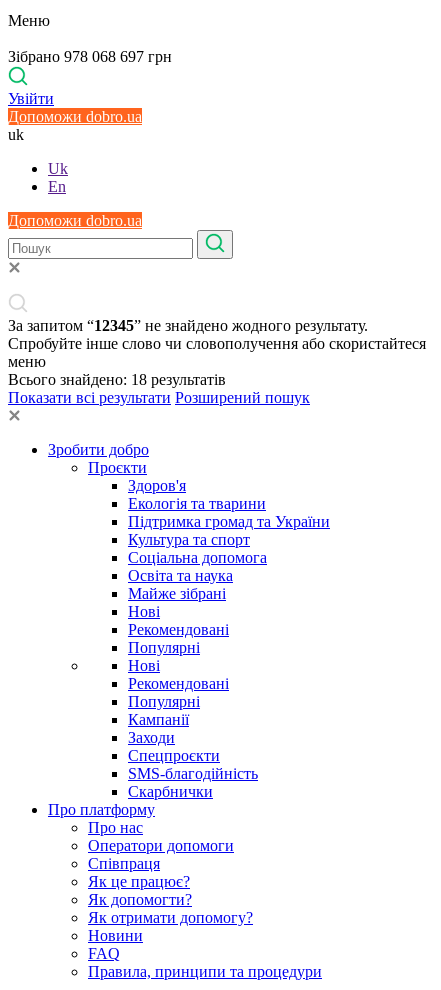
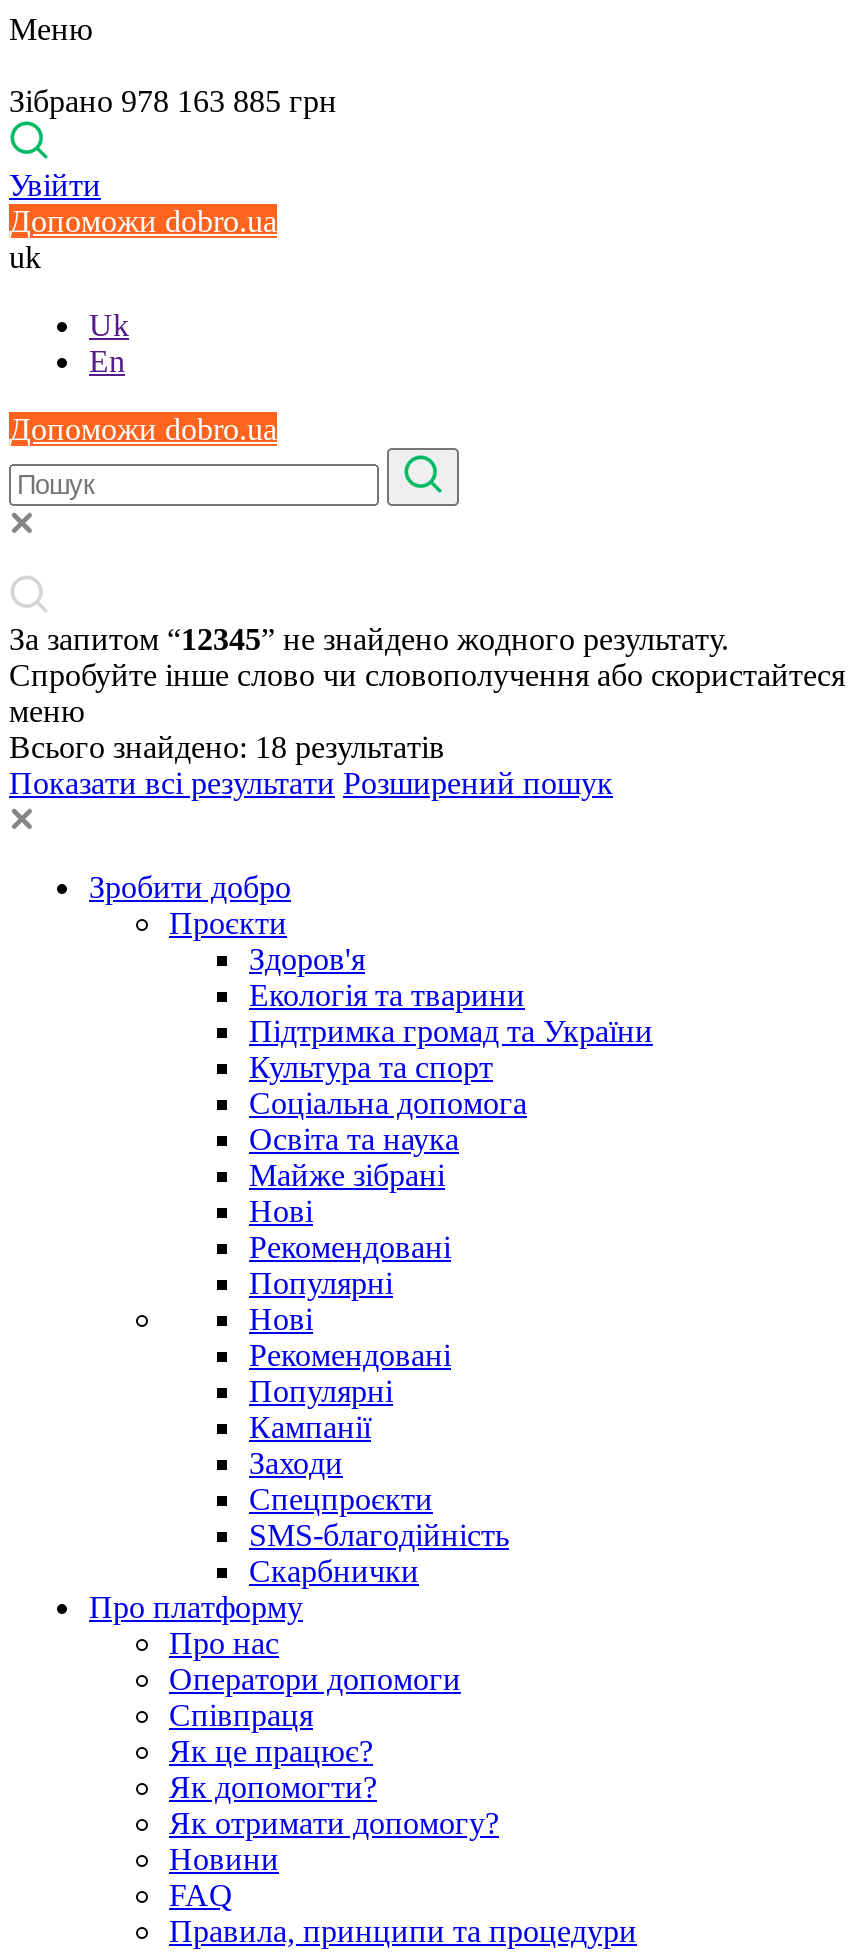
- Зібрано 978 068 697 грн
+ Зібрано 978 163 885 грн
